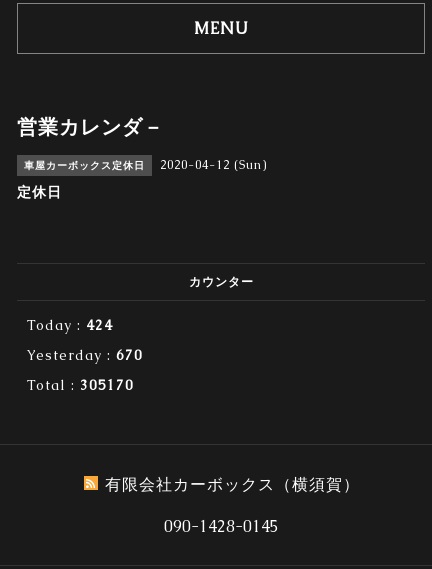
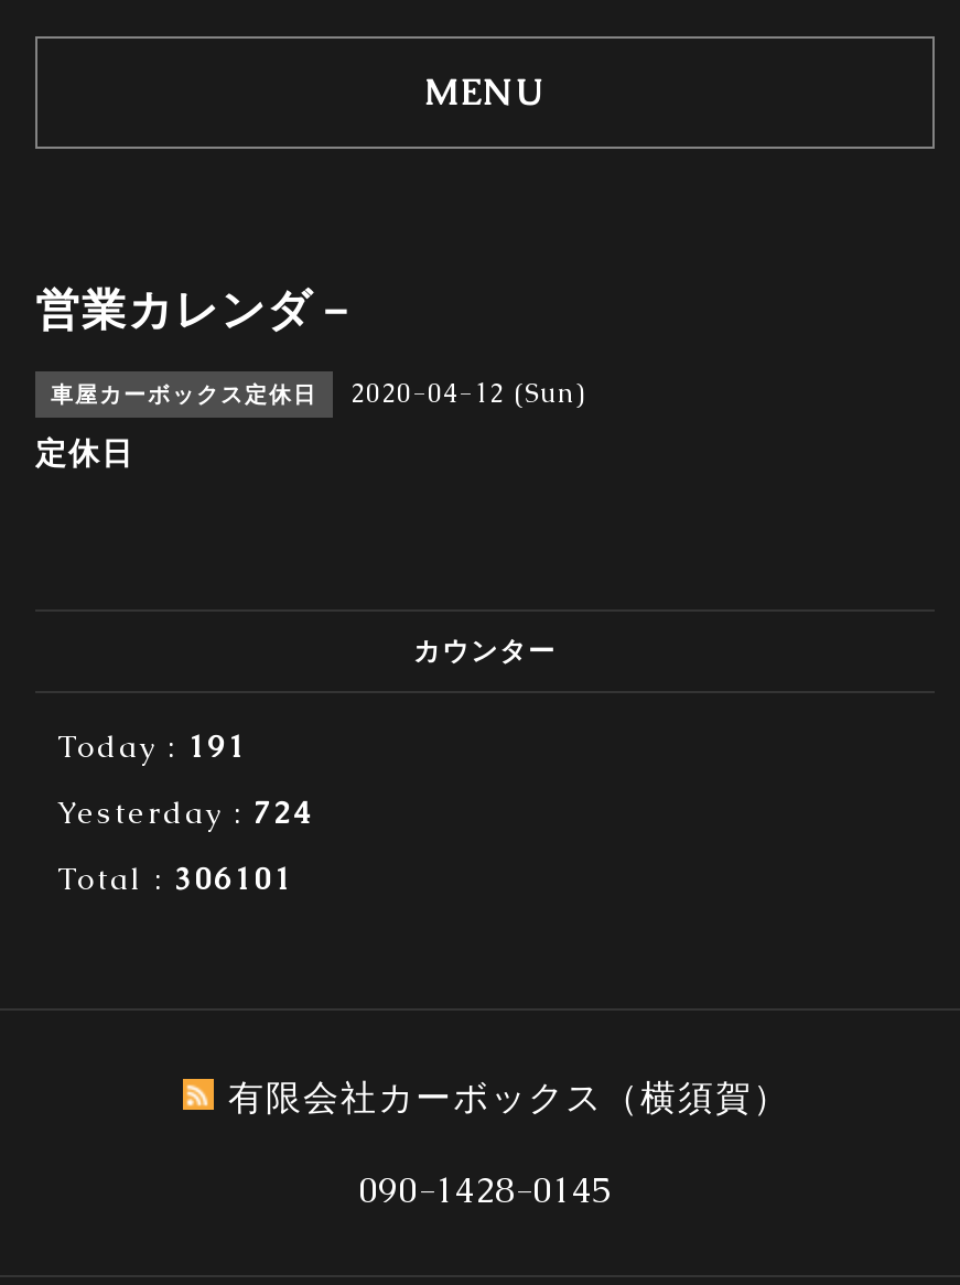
- Today : 424
+ Today : 191

- Yesterday : 670
+ Yesterday : 724

- Total : 305170
+ Total : 306101
